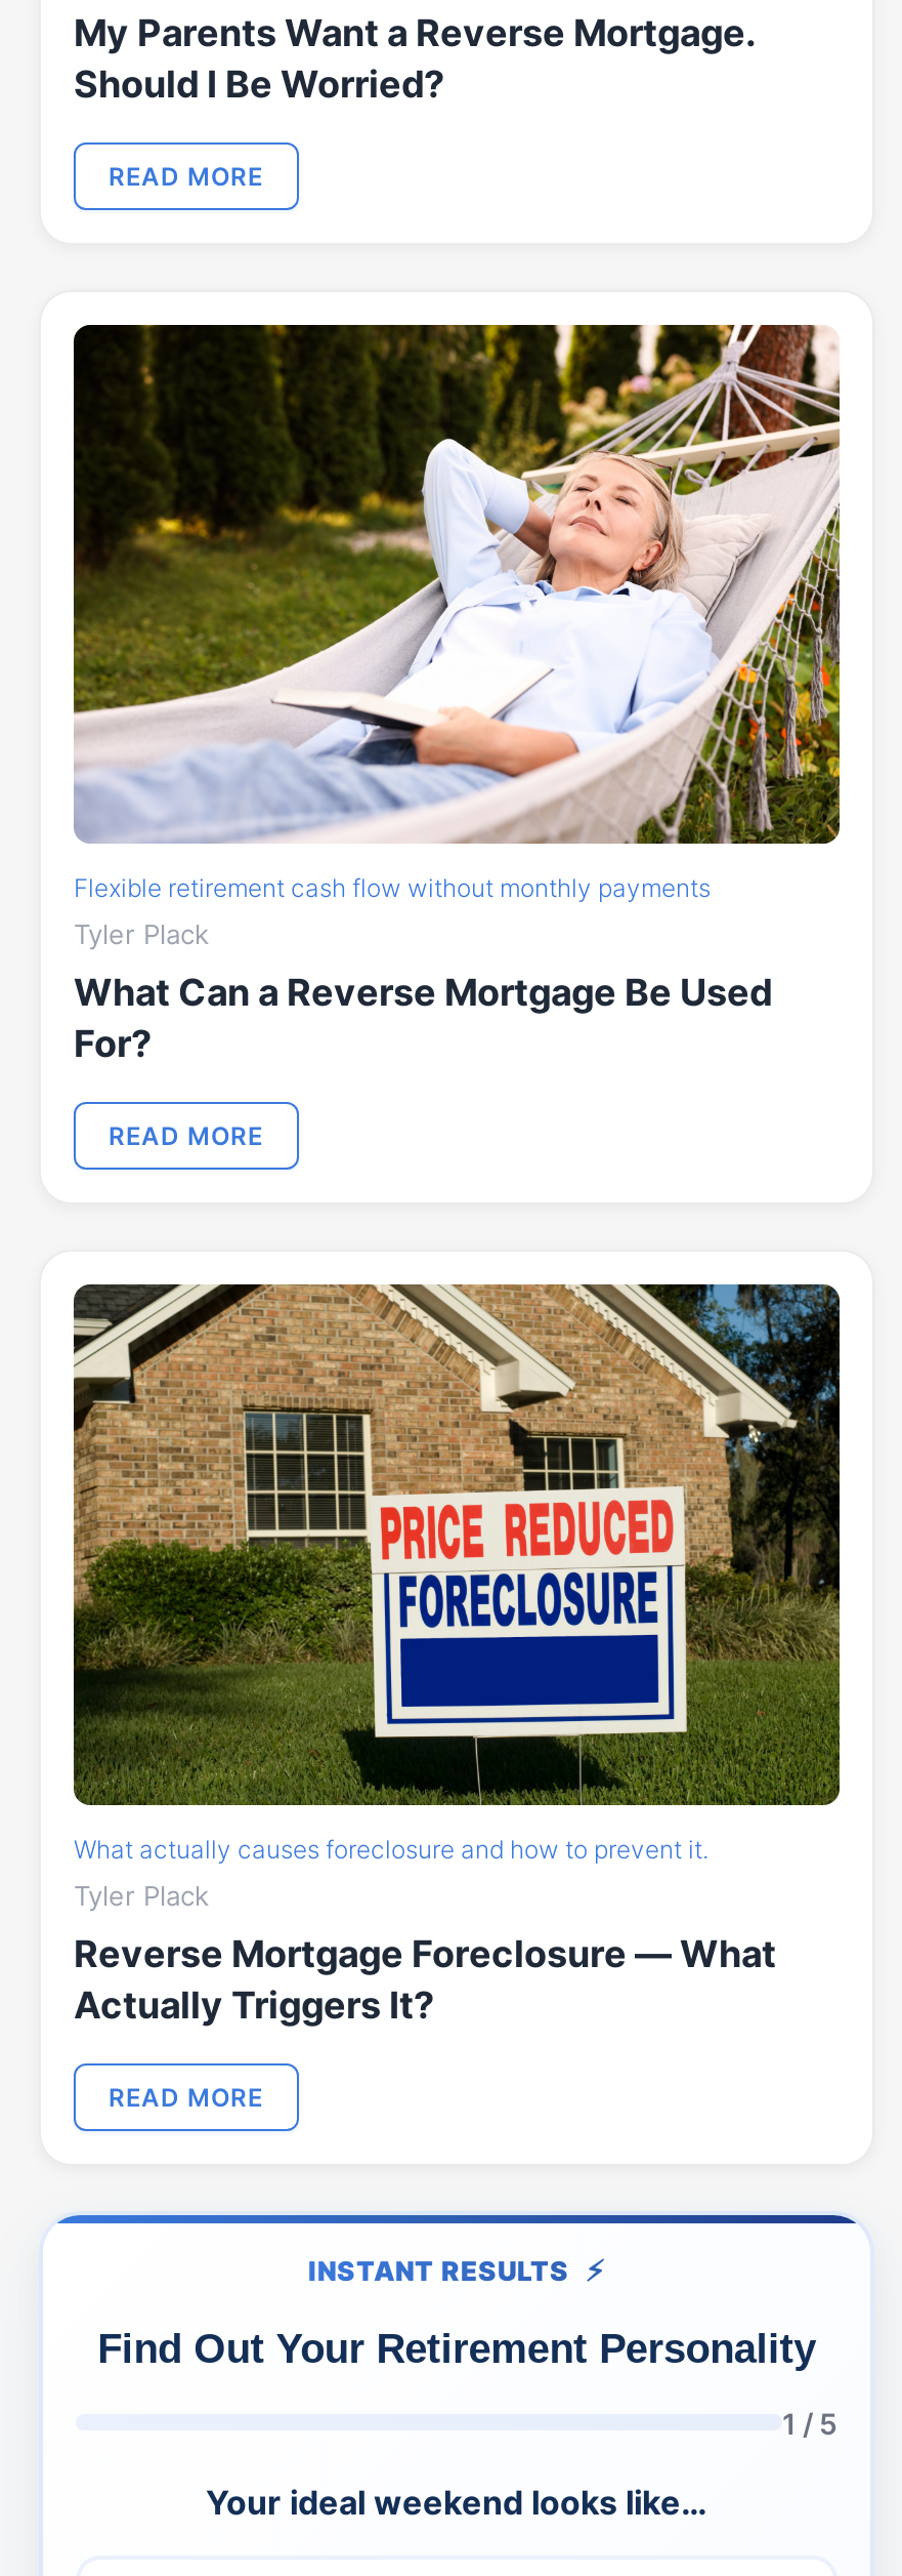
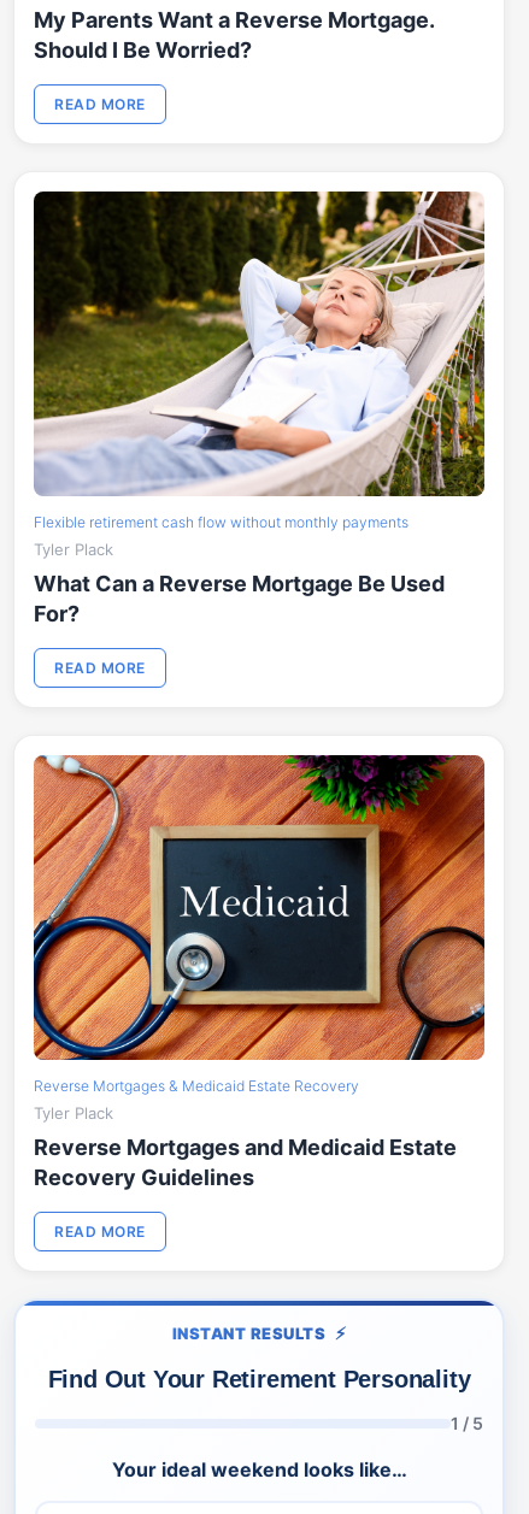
- [image]
- What actually causes foreclosure and how to prevent it.
+ [image]
+ Reverse Mortgages & Medicaid Estate Recovery

- Reverse Mortgage Foreclosure — What
- Actually Triggers It?
+ Reverse Mortgages and Medicaid Estate
+ Recovery Guidelines
